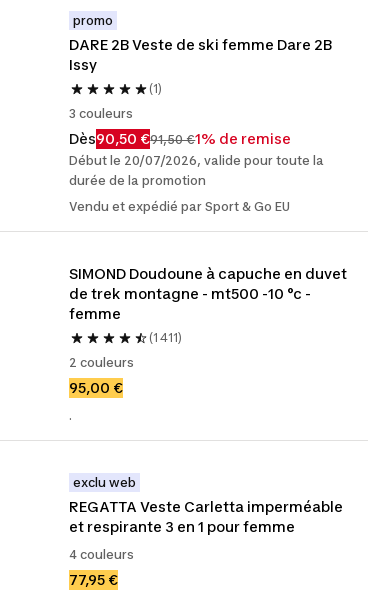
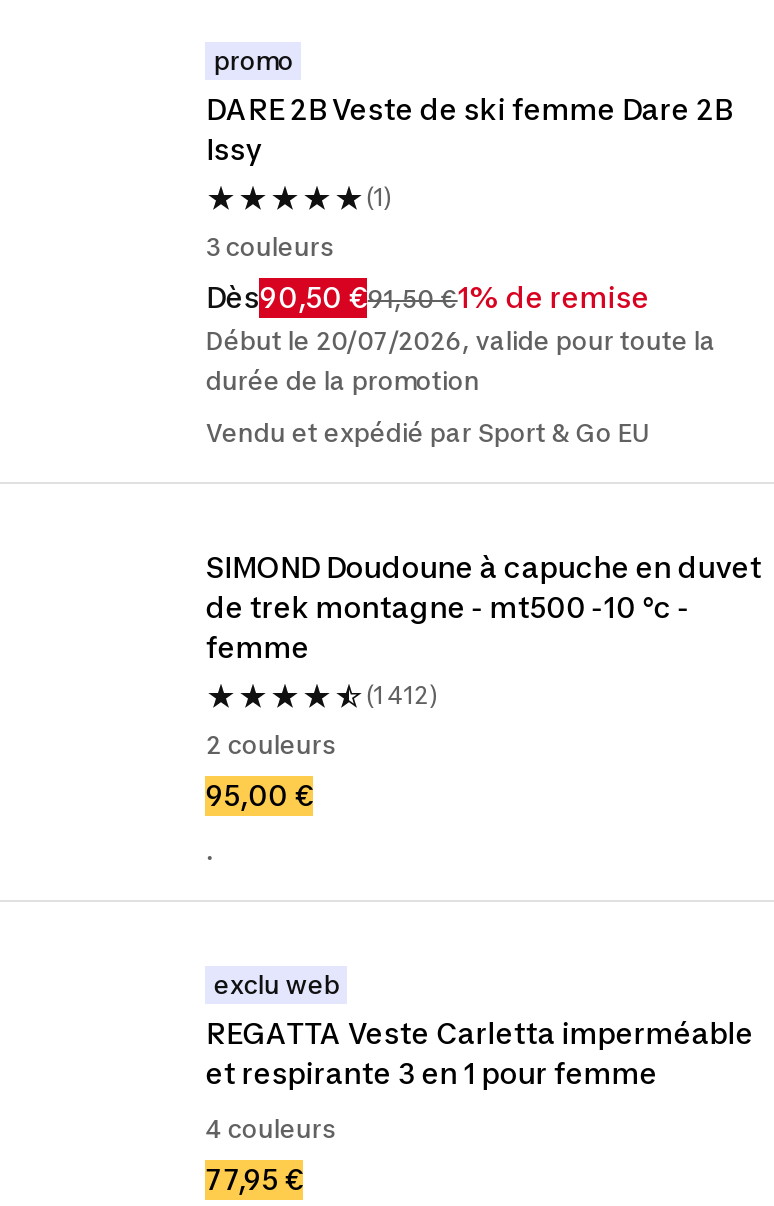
- (1 411)
+ (1 412)
